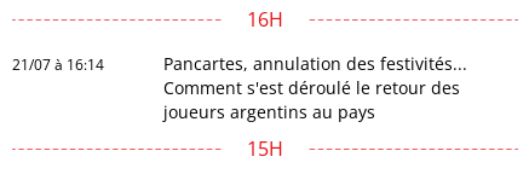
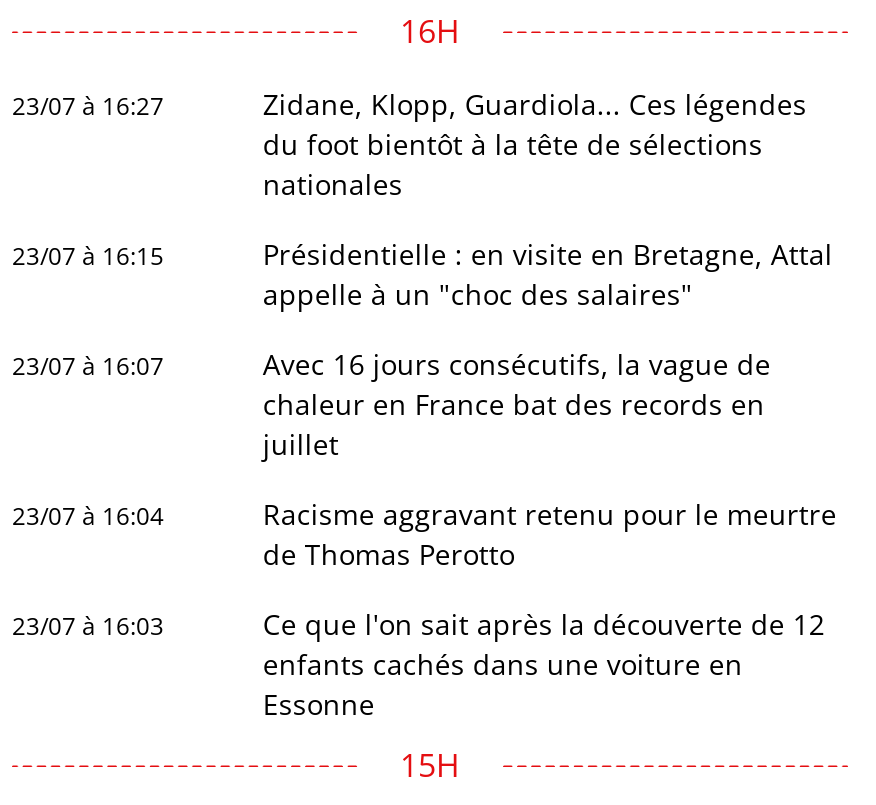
- 21/07 à 16:14
- Pancartes, annulation des festivités...
- Comment s'est déroulé le retour des
- joueurs argentins au pays
+ 23/07 à 16:27
+ Zidane, Klopp, Guardiola... Ces légendes
+ du foot bientôt à la tête de sélections
+ nationales
+ 23/07 à 16:15
+ Présidentielle : en visite en Bretagne, Attal
+ appelle à un "choc des salaires"
+ 23/07 à 16:07
+ Avec 16 jours consécutifs, la vague de
+ chaleur en France bat des records en
+ juillet
+ 23/07 à 16:04
+ Racisme aggravant retenu pour le meurtre
+ de Thomas Perotto
+ 23/07 à 16:03
+ Ce que l'on sait après la découverte de 12
+ enfants cachés dans une voiture en
+ Essonne
